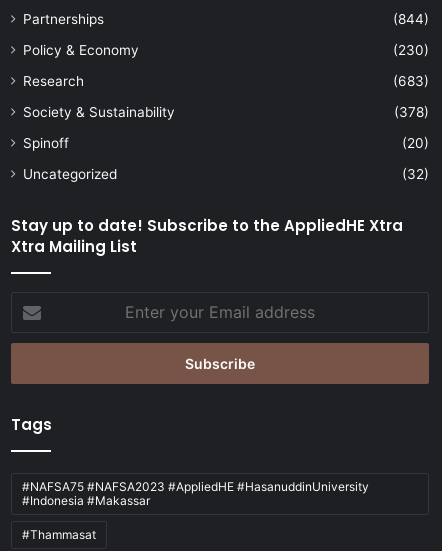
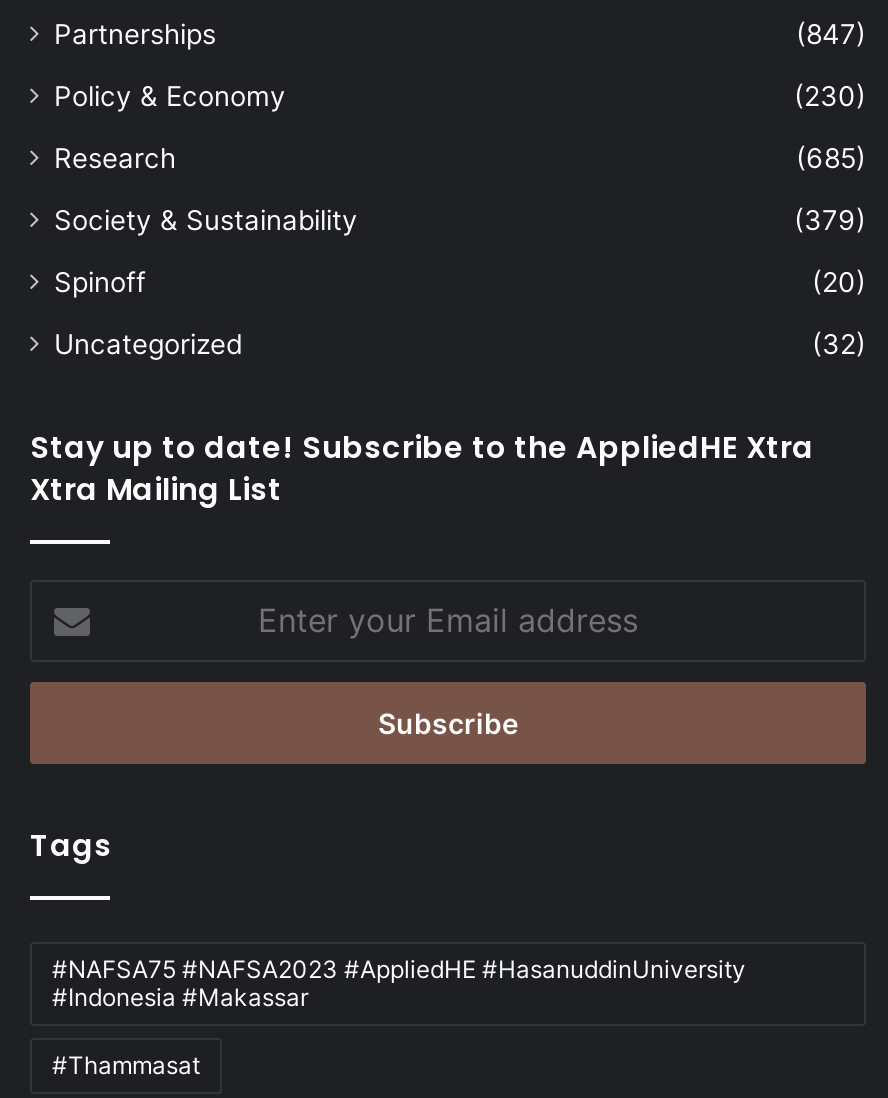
- (844)
+ (847)

- (683)
+ (685)

- (378)
+ (379)
